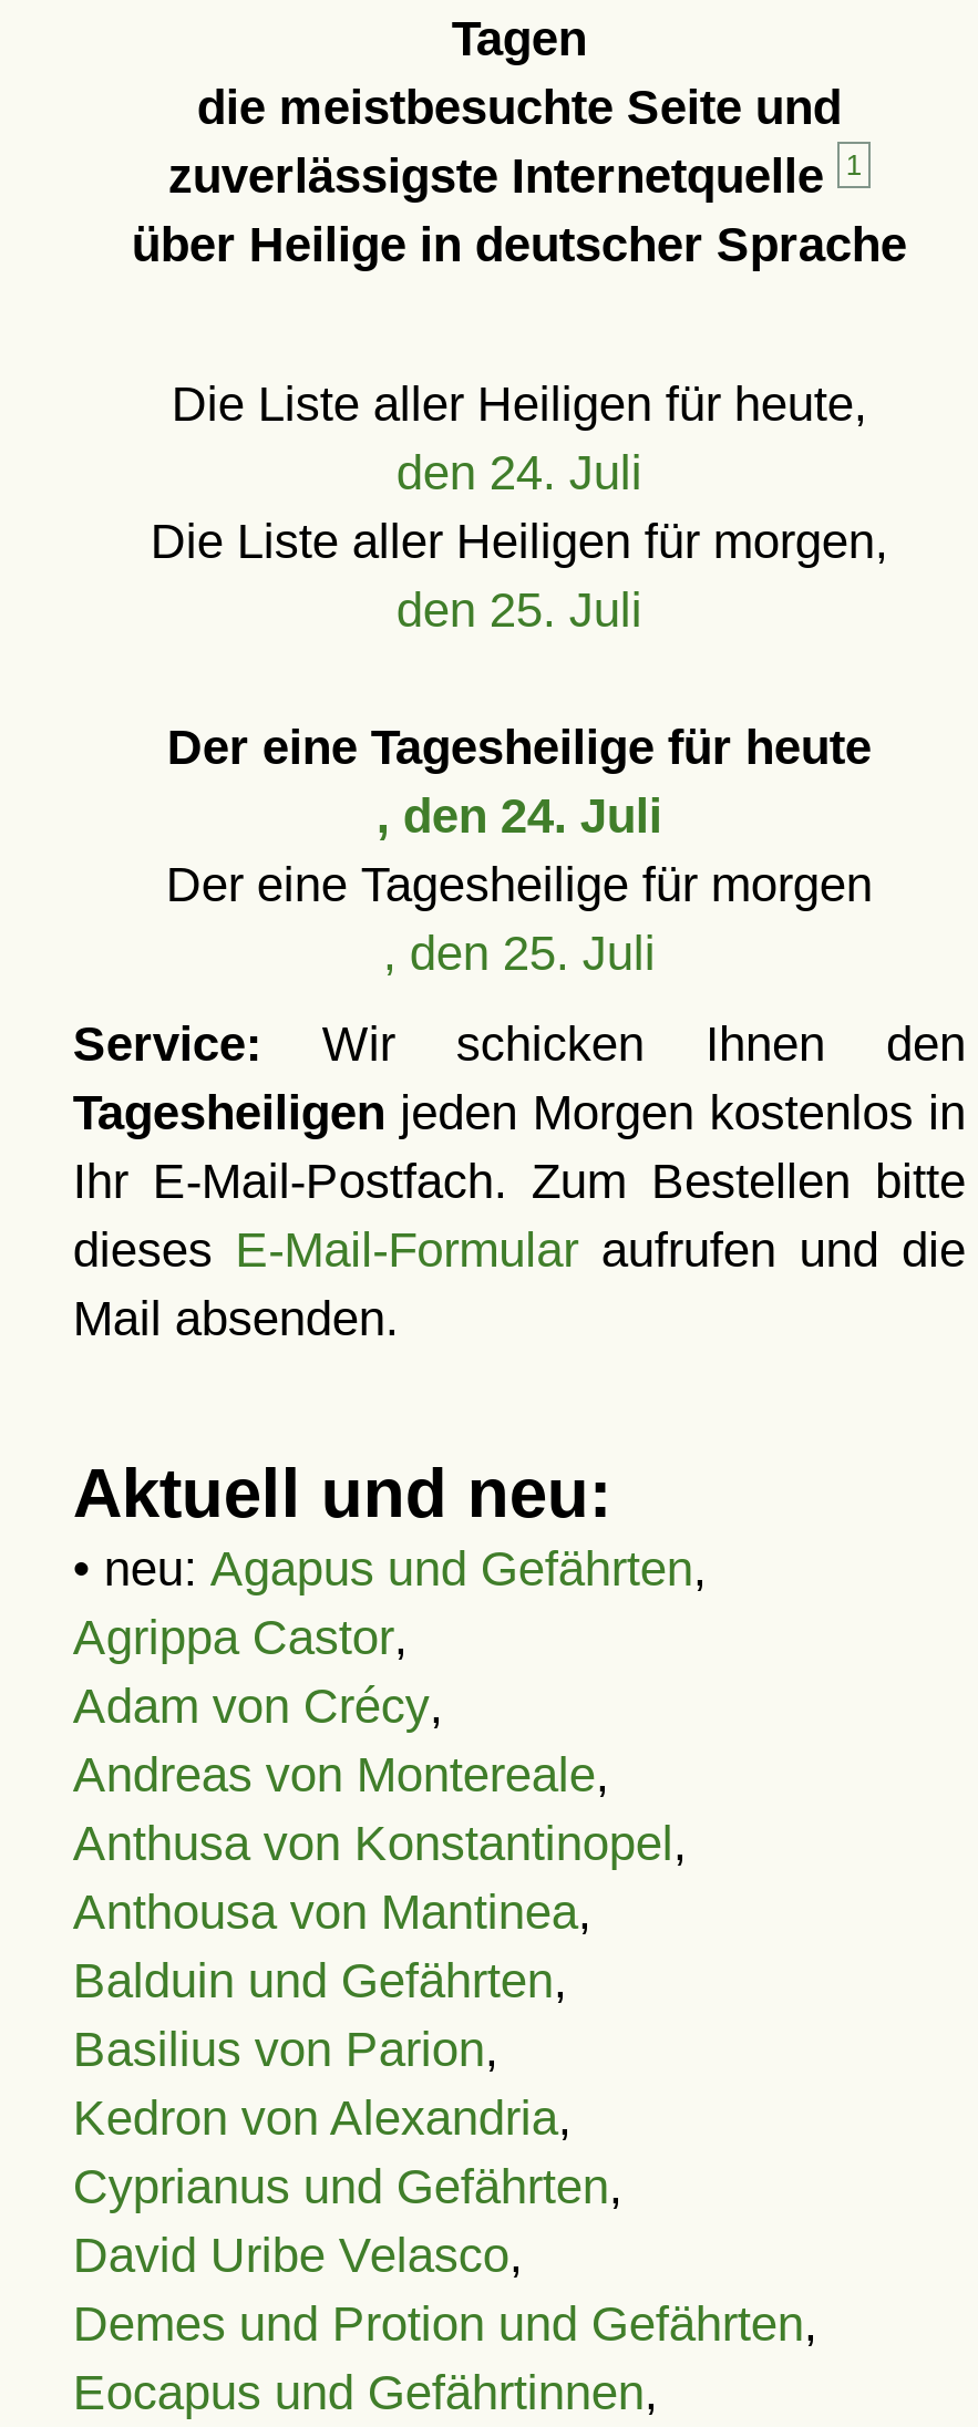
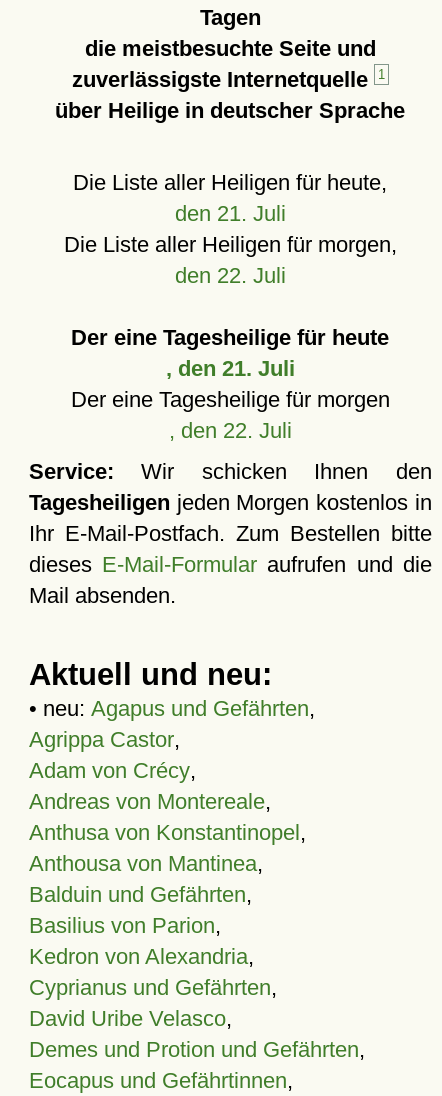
- den 24. Juli
+ den 21. Juli

- den 25. Juli
+ den 22. Juli

- , den 24. Juli
+ , den 21. Juli

- , den 25. Juli
+ , den 22. Juli
